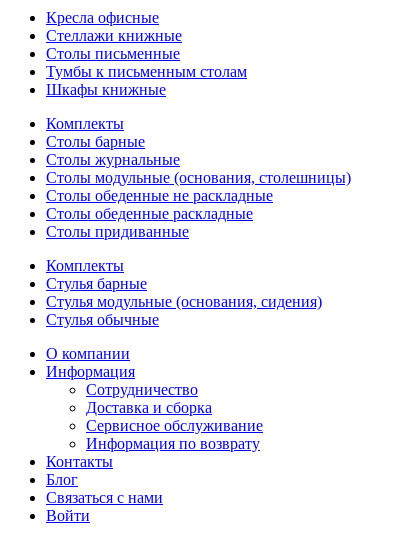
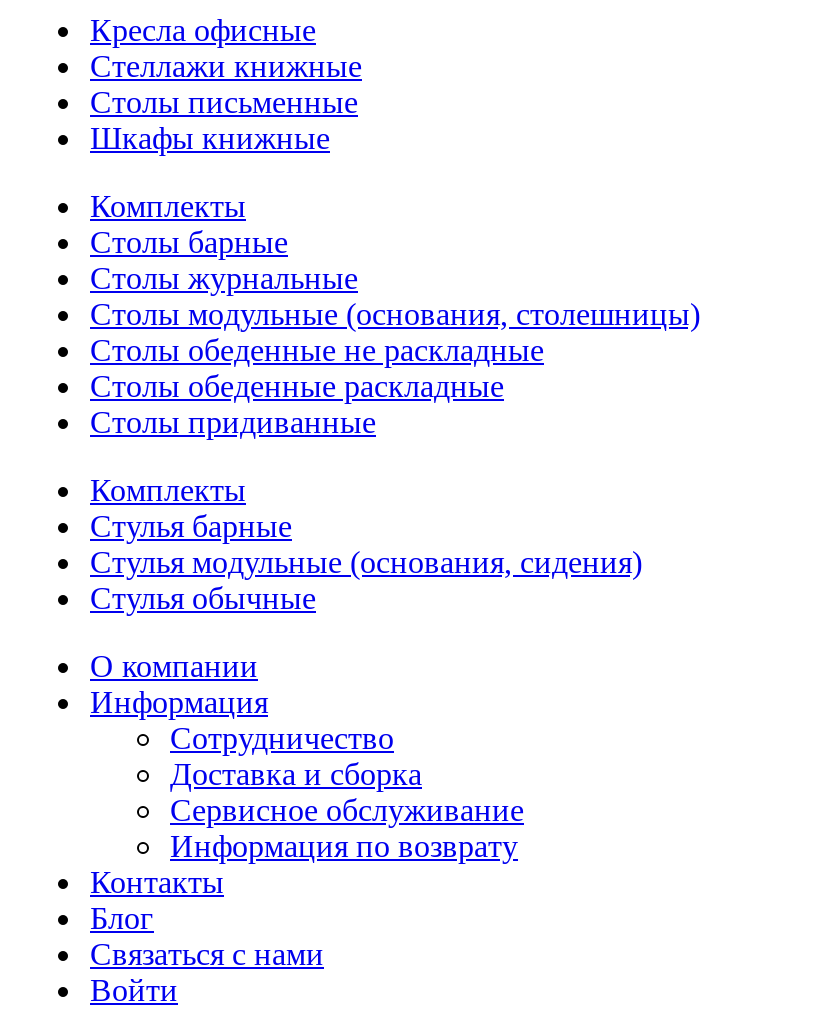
- Тумбы к письменным столам
